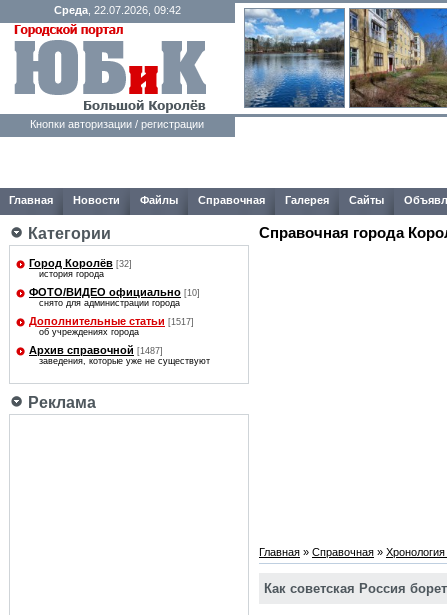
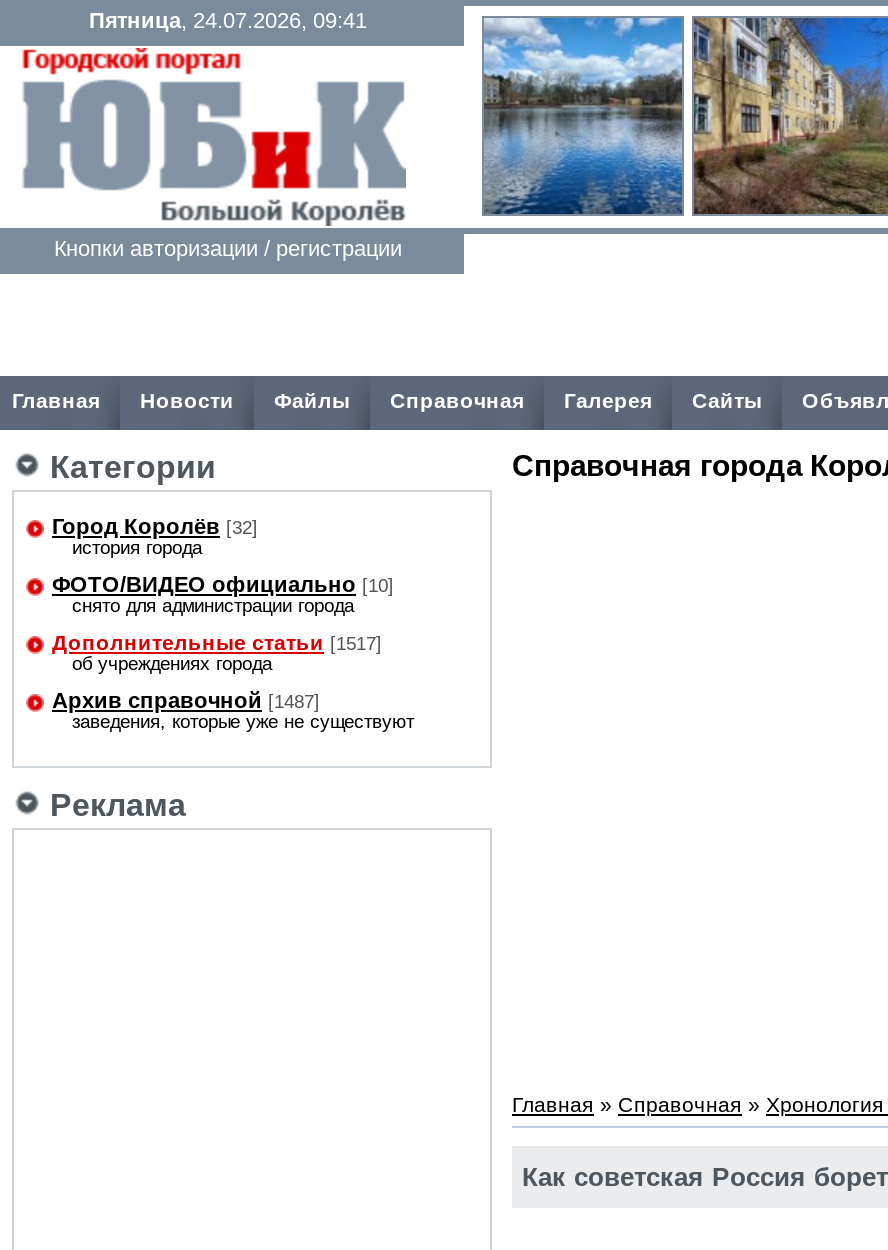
- Среда, 22.07.2026, 09:42
+ Пятница, 24.07.2026, 09:41
